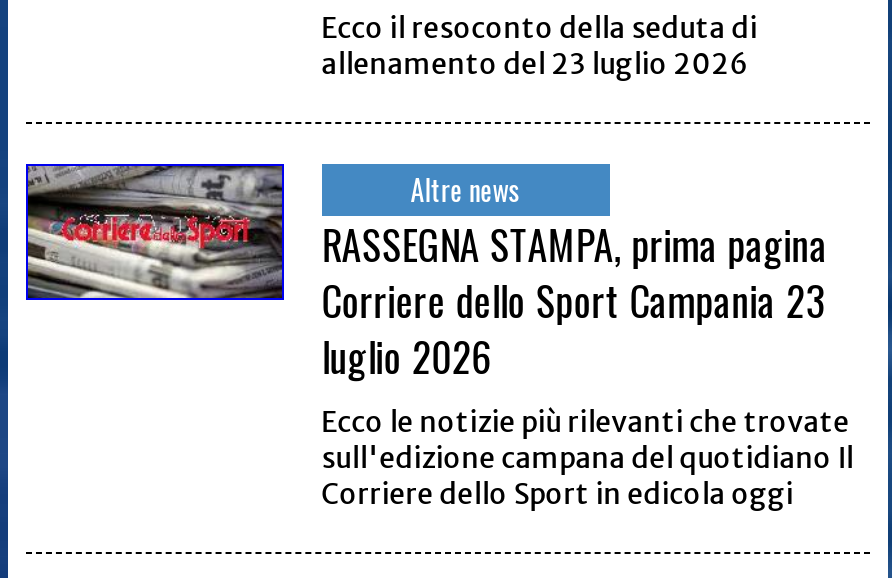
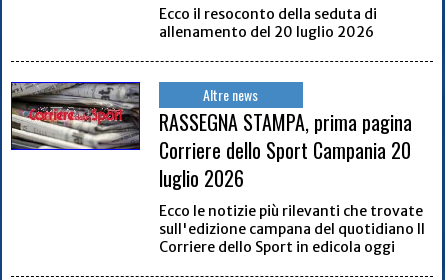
- allenamento del 23 luglio 2026
+ allenamento del 20 luglio 2026

- Corriere dello Sport Campania 23
+ Corriere dello Sport Campania 20
